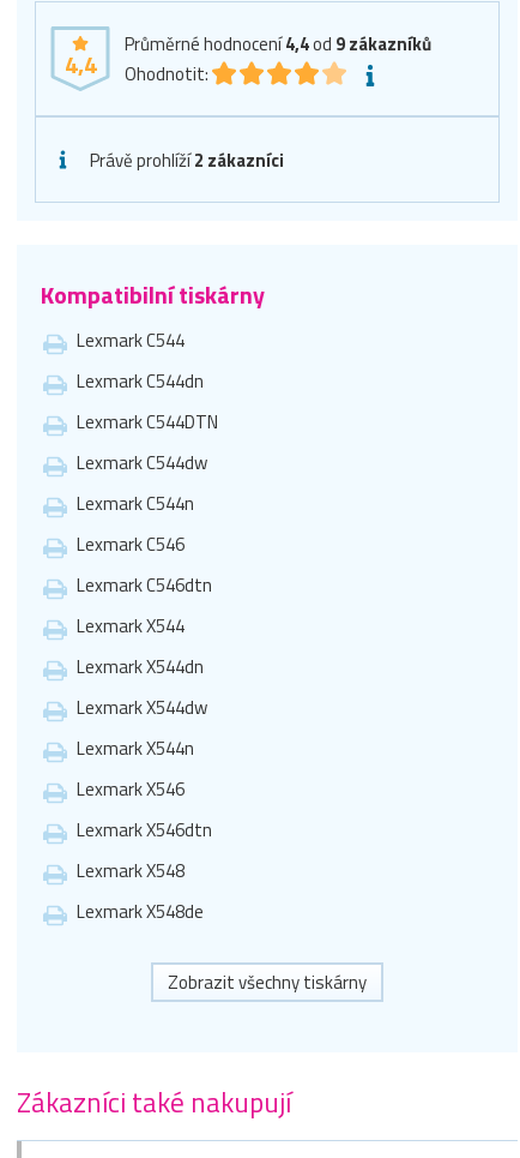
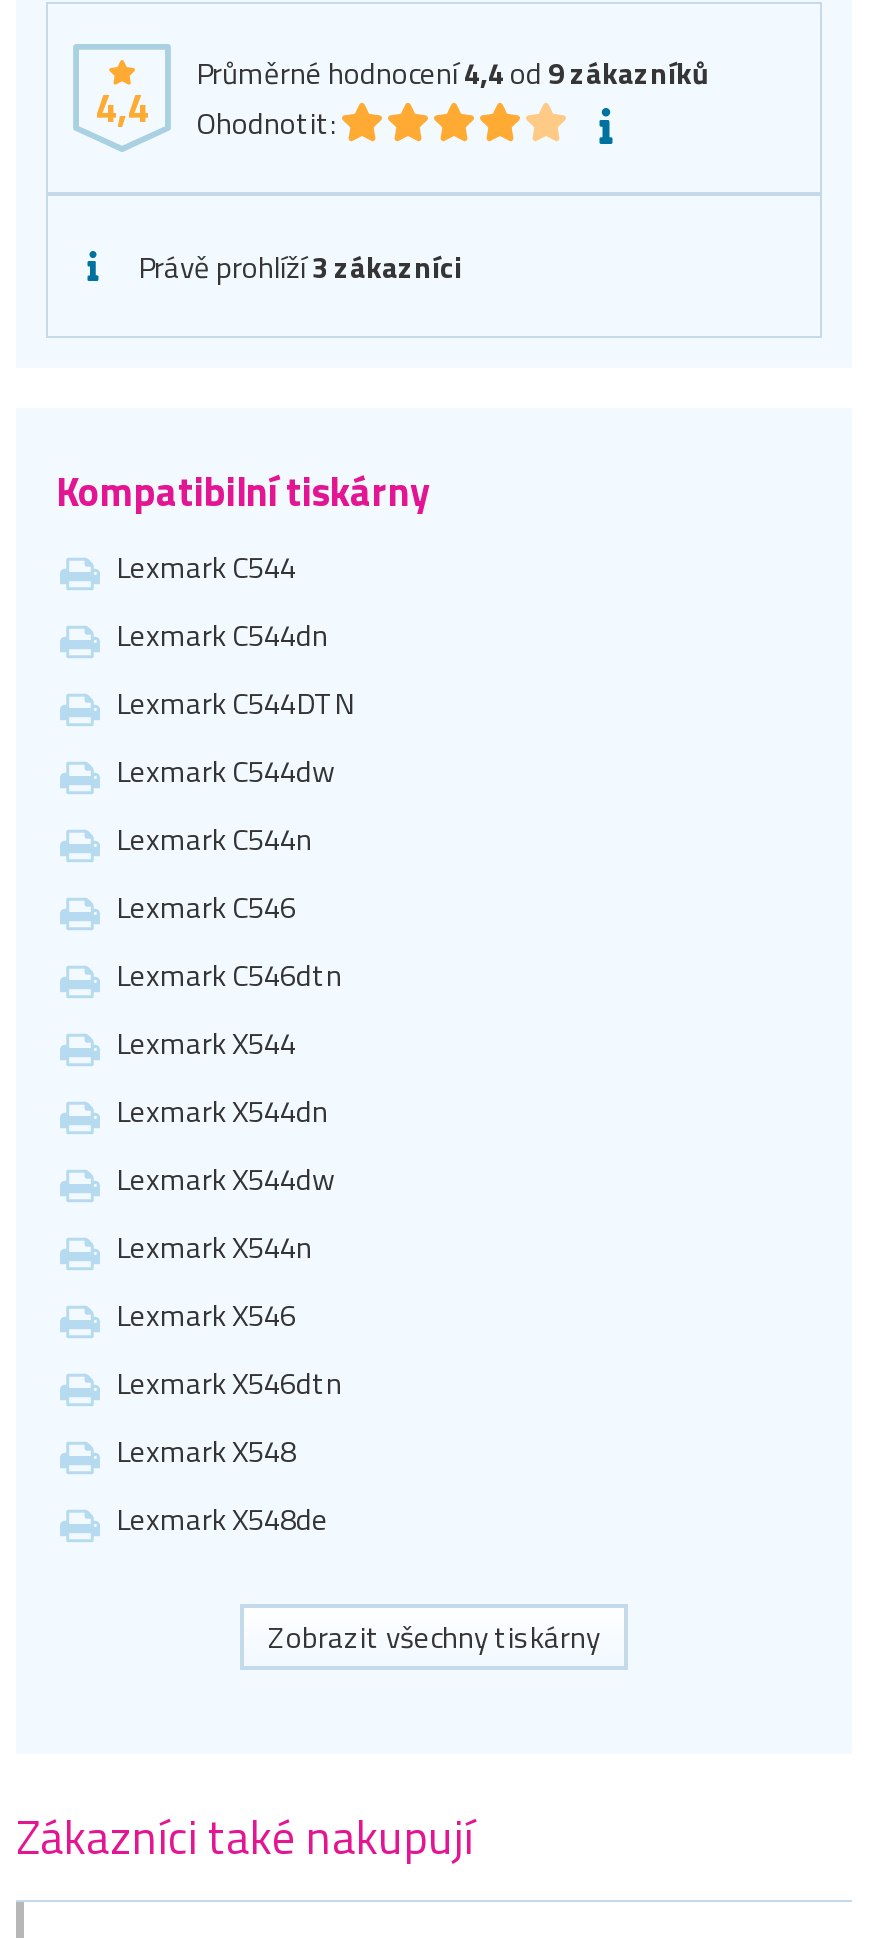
- Právě prohlíží2 zákazníci
+ Právě prohlíží3 zákazníci
